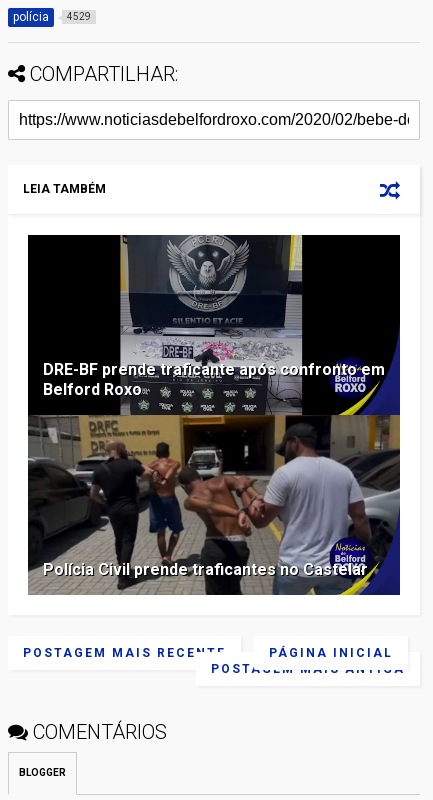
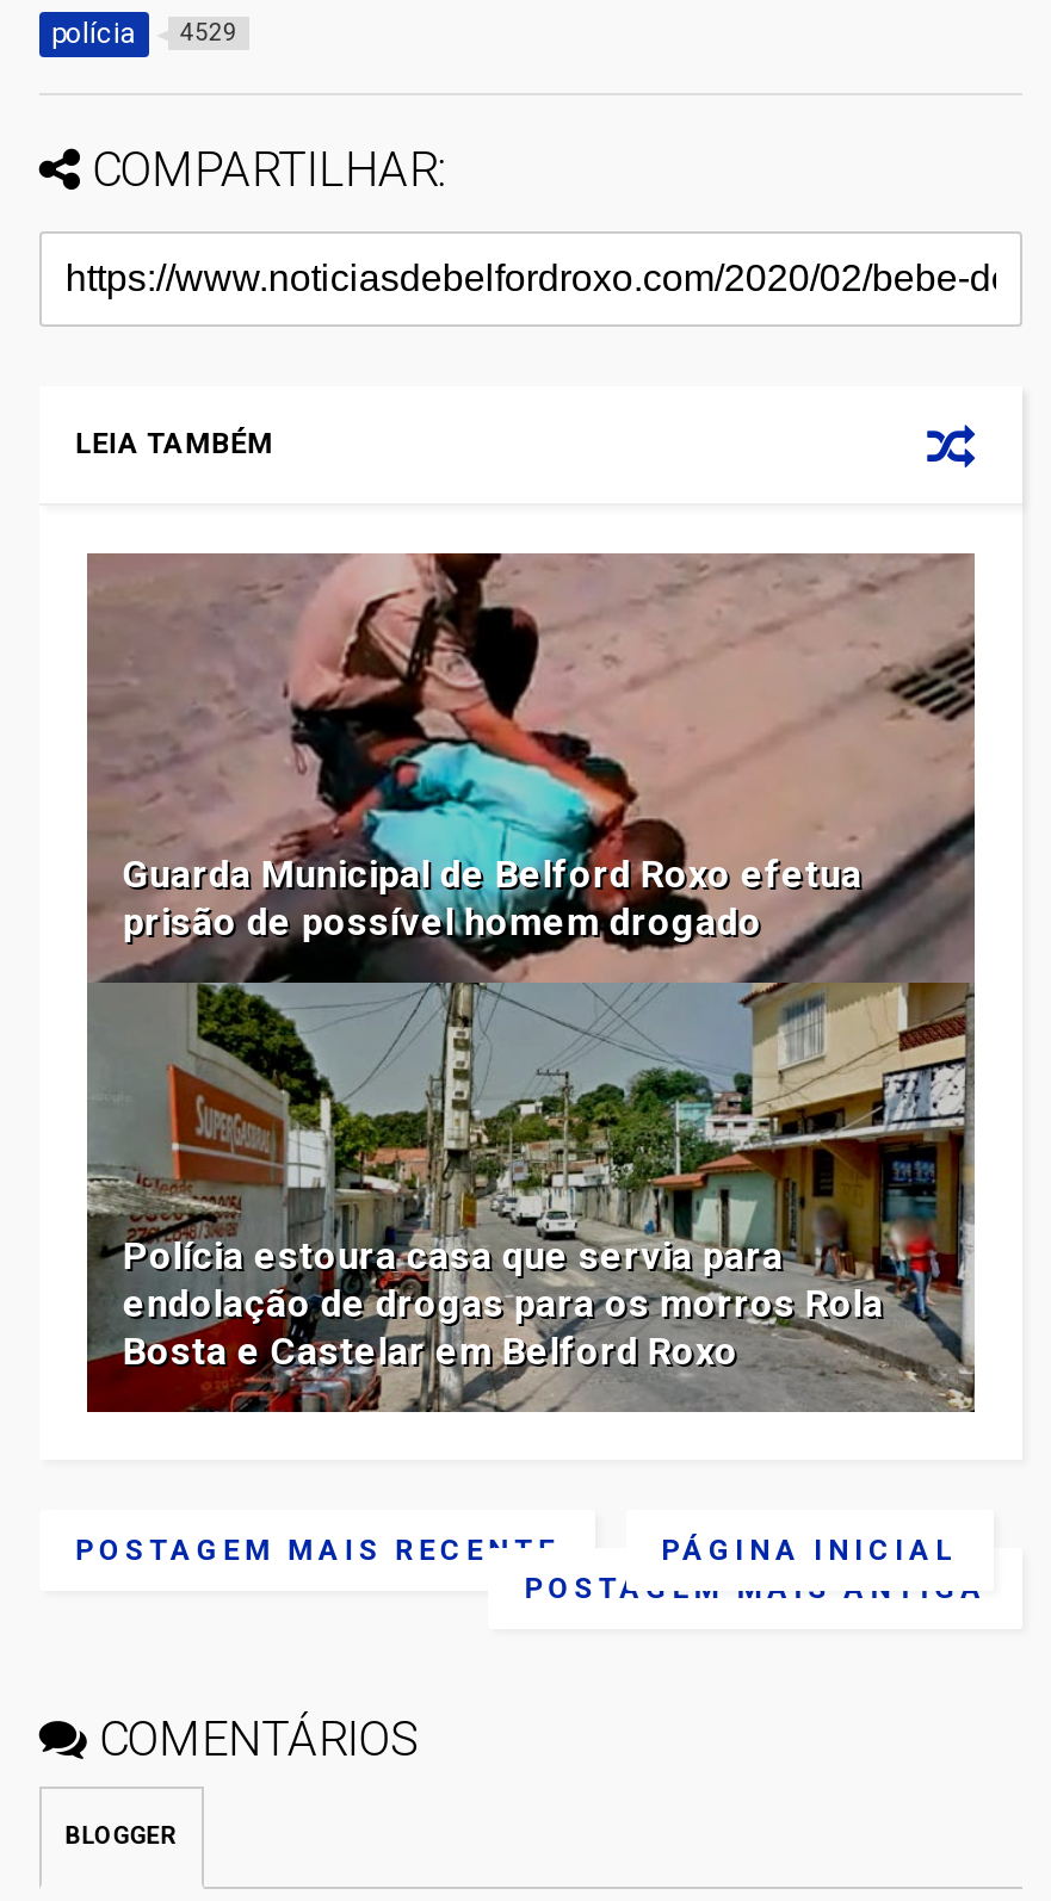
- [image]
- DRE-BF prende traficante após confronto em
- Belford Roxo
+ [image]
+ Guarda Municipal de Belford Roxo efetua
+ prisão de possível homem drogado

- Polícia Civil prende traficantes no Castelar
+ Polícia estoura casa que servia para
+ endolação de drogas para os morros Rola
+ Bosta e Castelar em Belford Roxo
